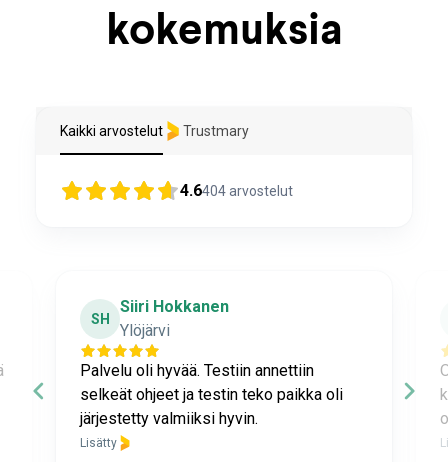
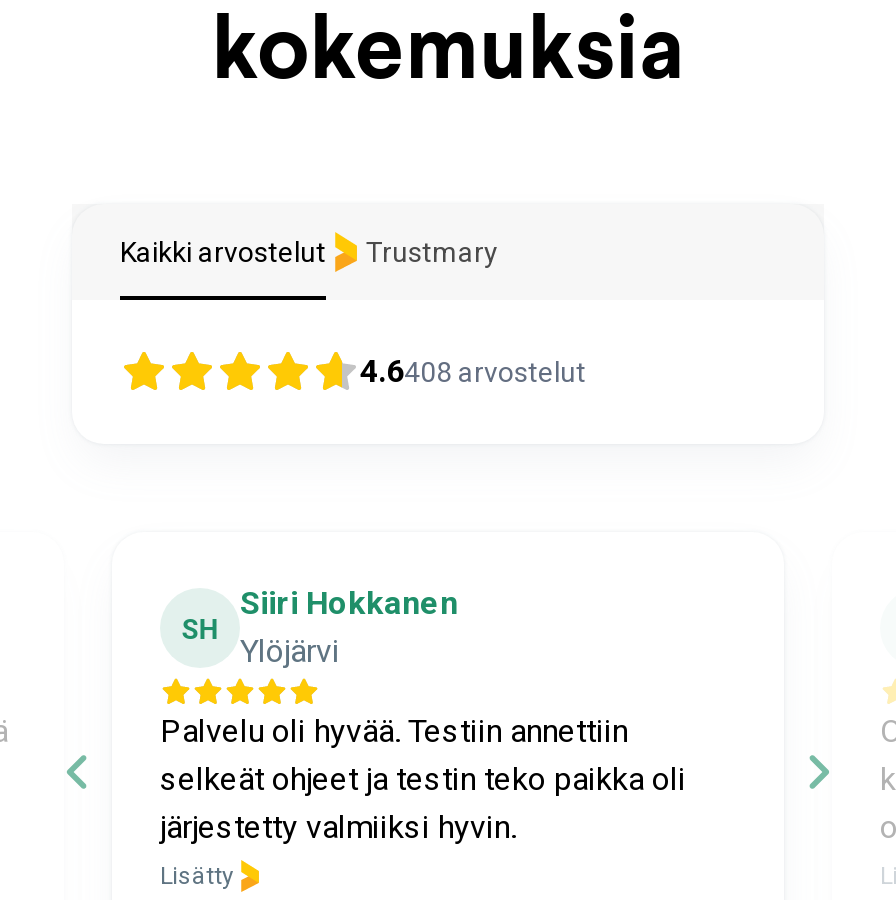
- 4.6404 arvostelut
+ 4.6408 arvostelut
